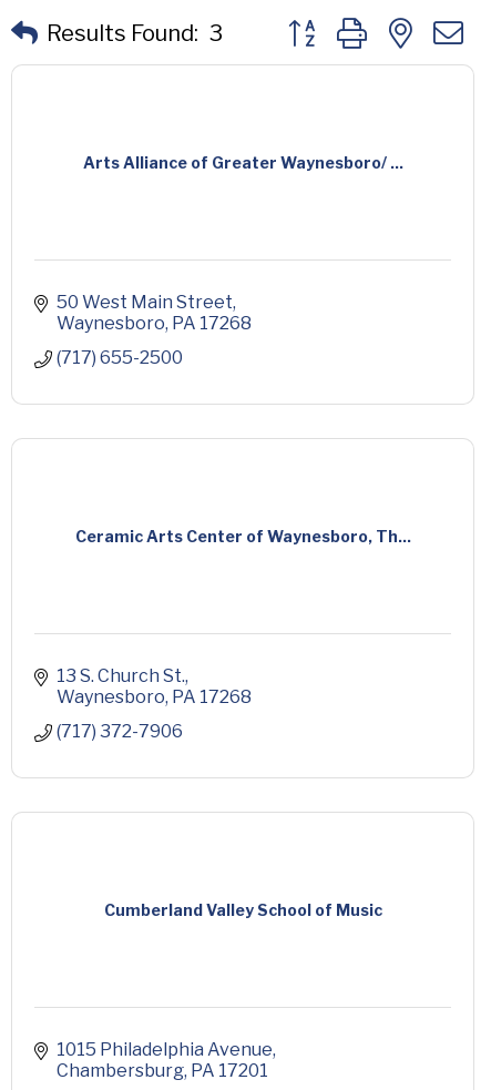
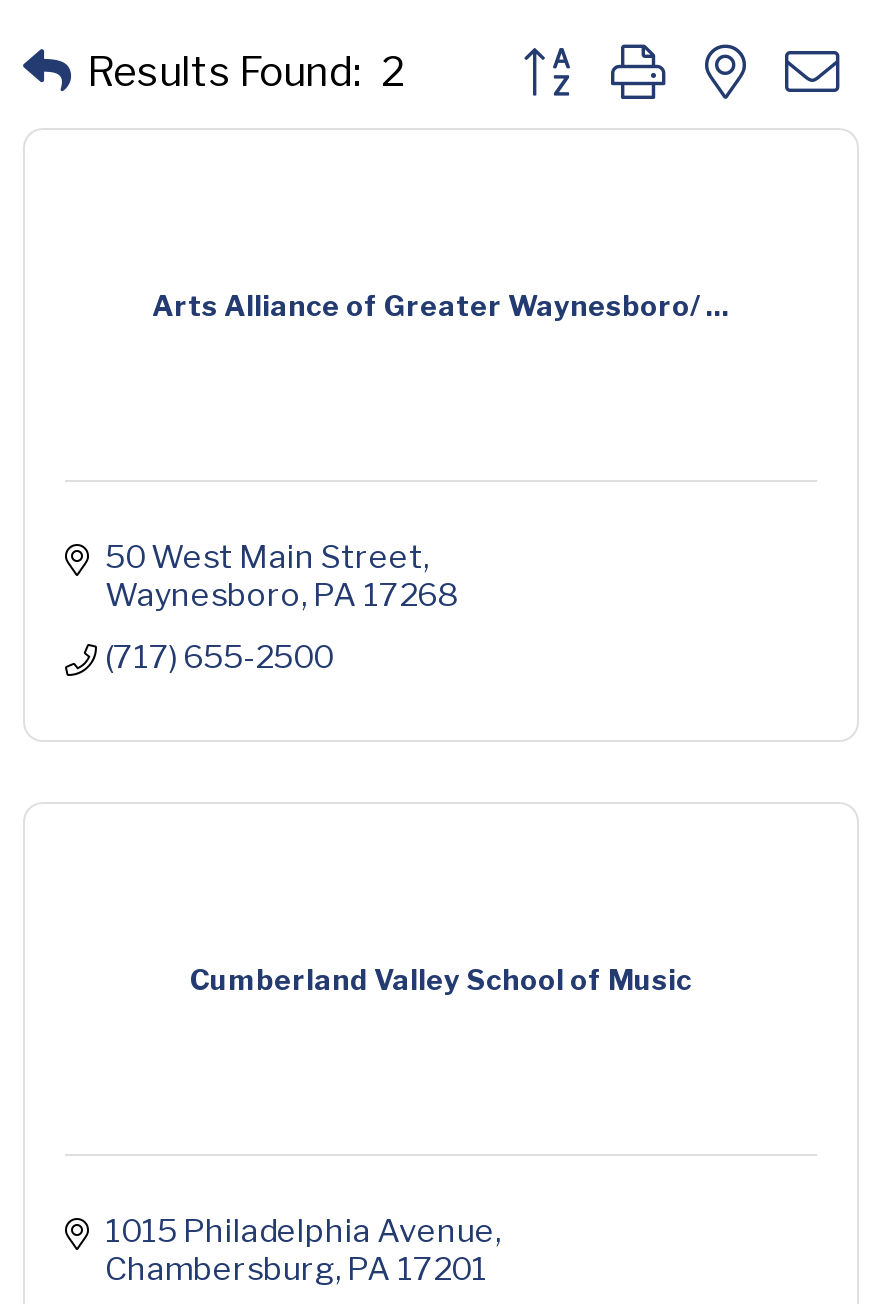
- Results Found: 3
+ Results Found: 2

- Ceramic Arts Center of Waynesboro, Th...

- 13 S. Church St.
- Waynesboro PA 17268
- (717) 372-7906
